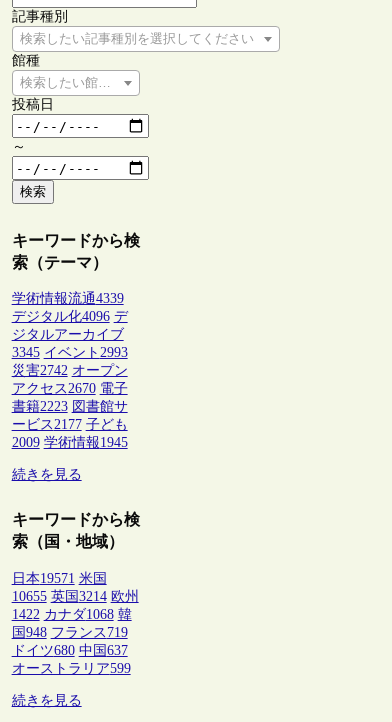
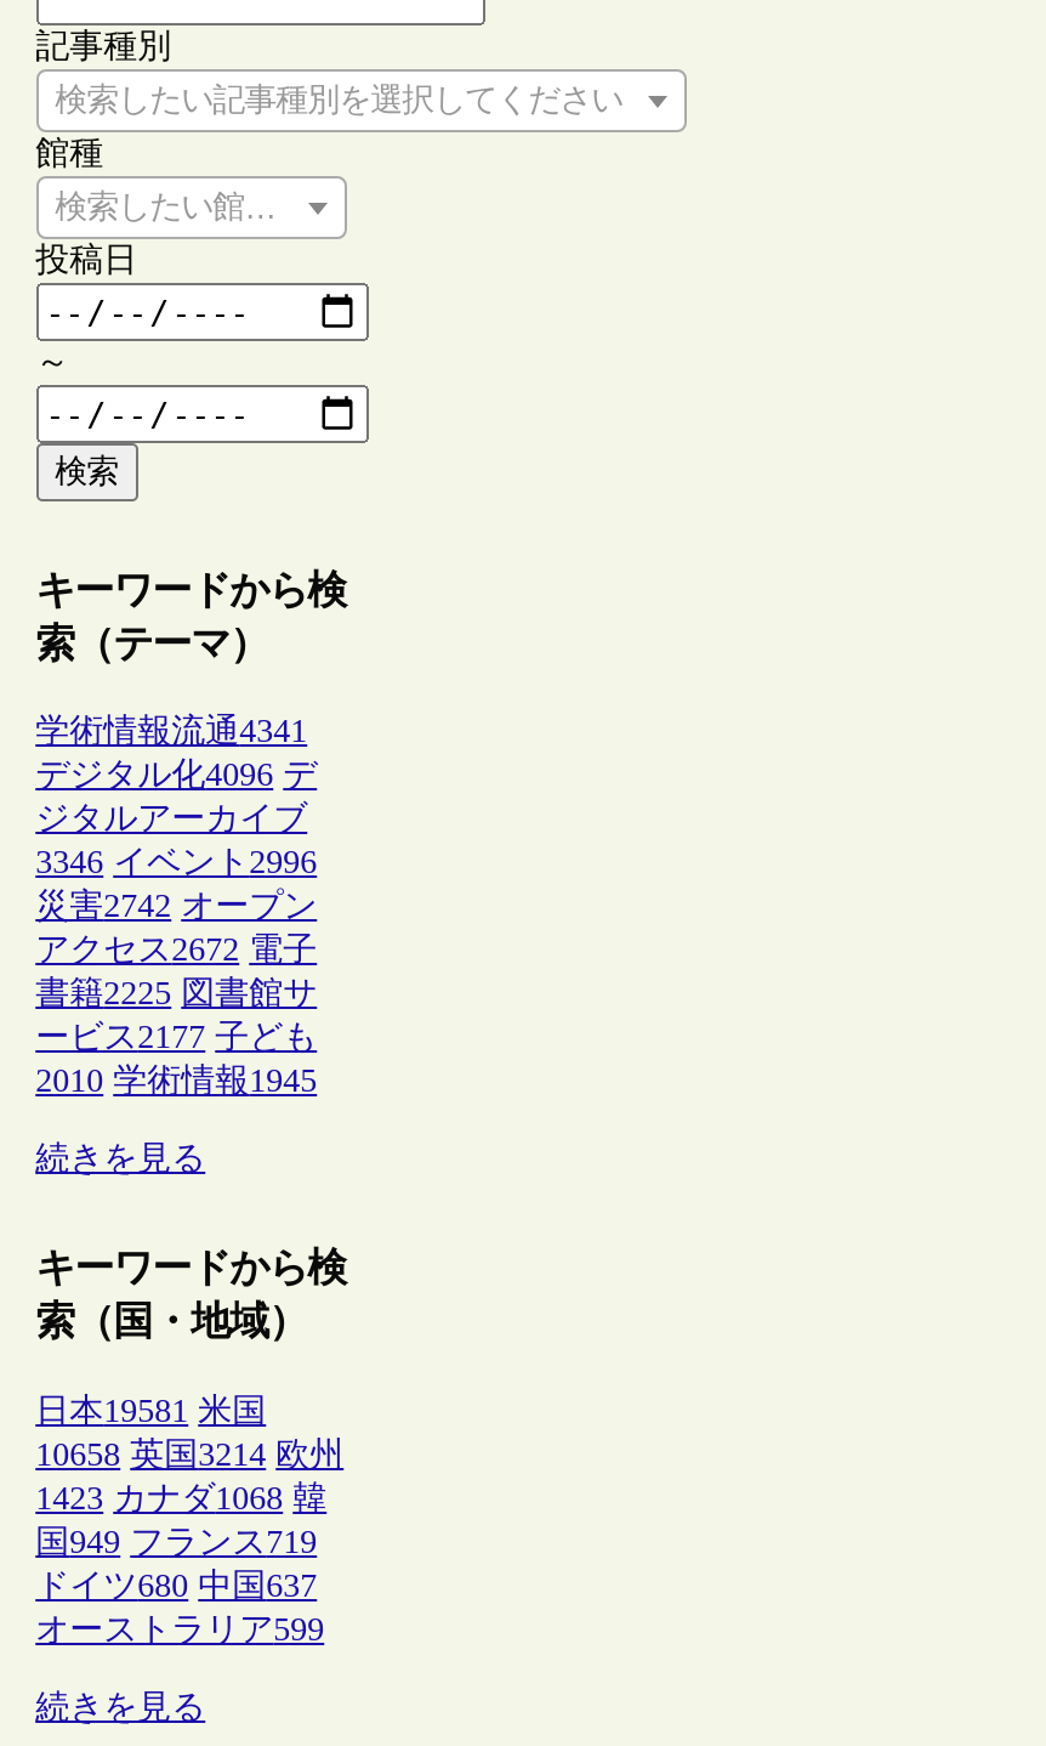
- 学術情報流通4339
+ 学術情報流通4341

- 3345 イベント2993
+ 3346 イベント2996

- アクセス2670 電子
+ アクセス2672 電子

- 書籍2223 図書館サ
+ 書籍2225 図書館サ

- 2009 学術情報1945
+ 2010 学術情報1945

- 日本19571 米国
+ 日本19581 米国

- 10655 英国3214 欧州
+ 10658 英国3214 欧州

- 1422 カナダ1068 韓
+ 1423 カナダ1068 韓

- 国948 フランス719
+ 国949 フランス719
